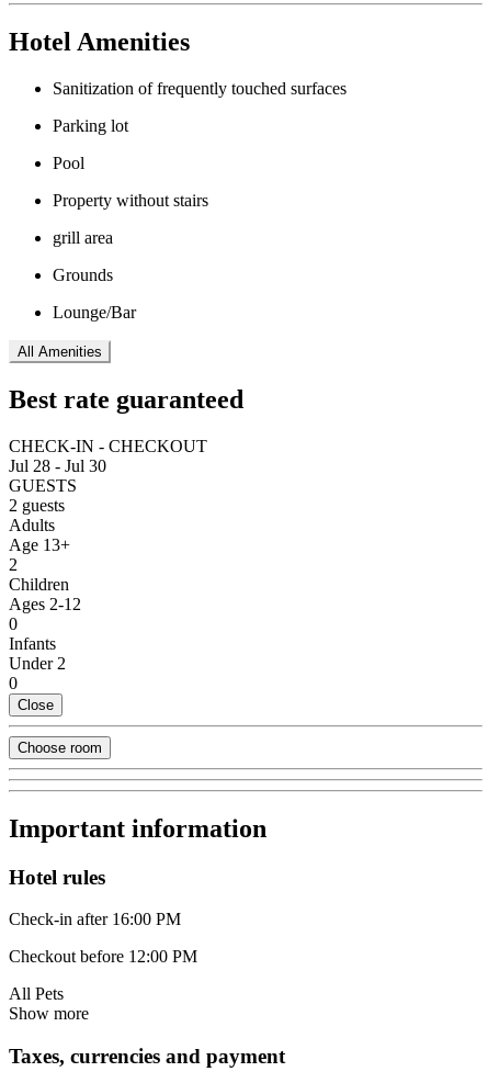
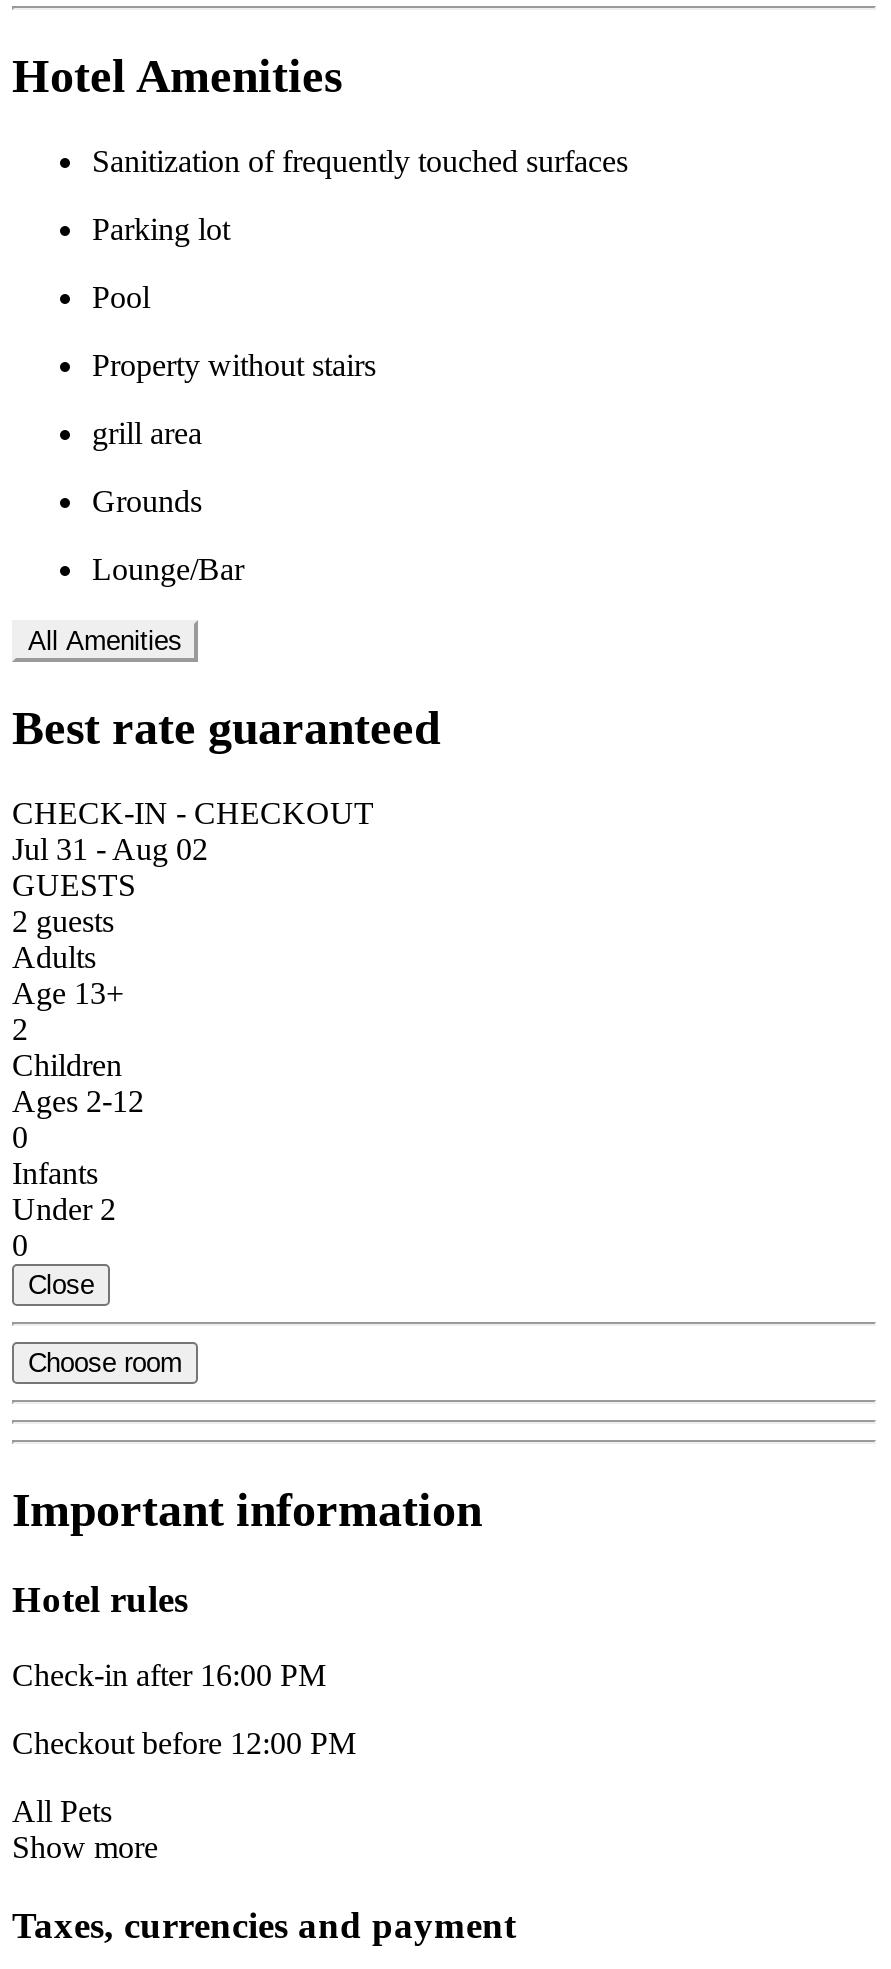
- Jul 28 - Jul 30
+ Jul 31 - Aug 02
